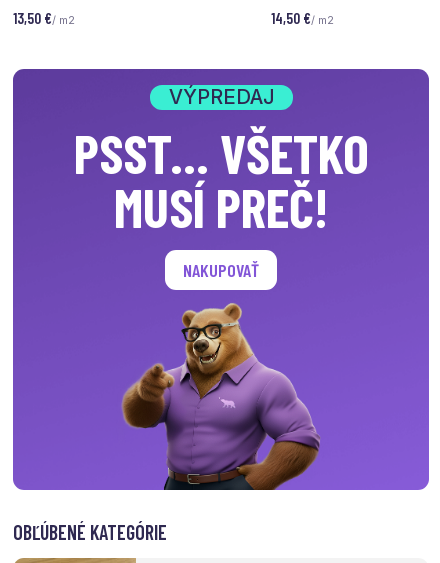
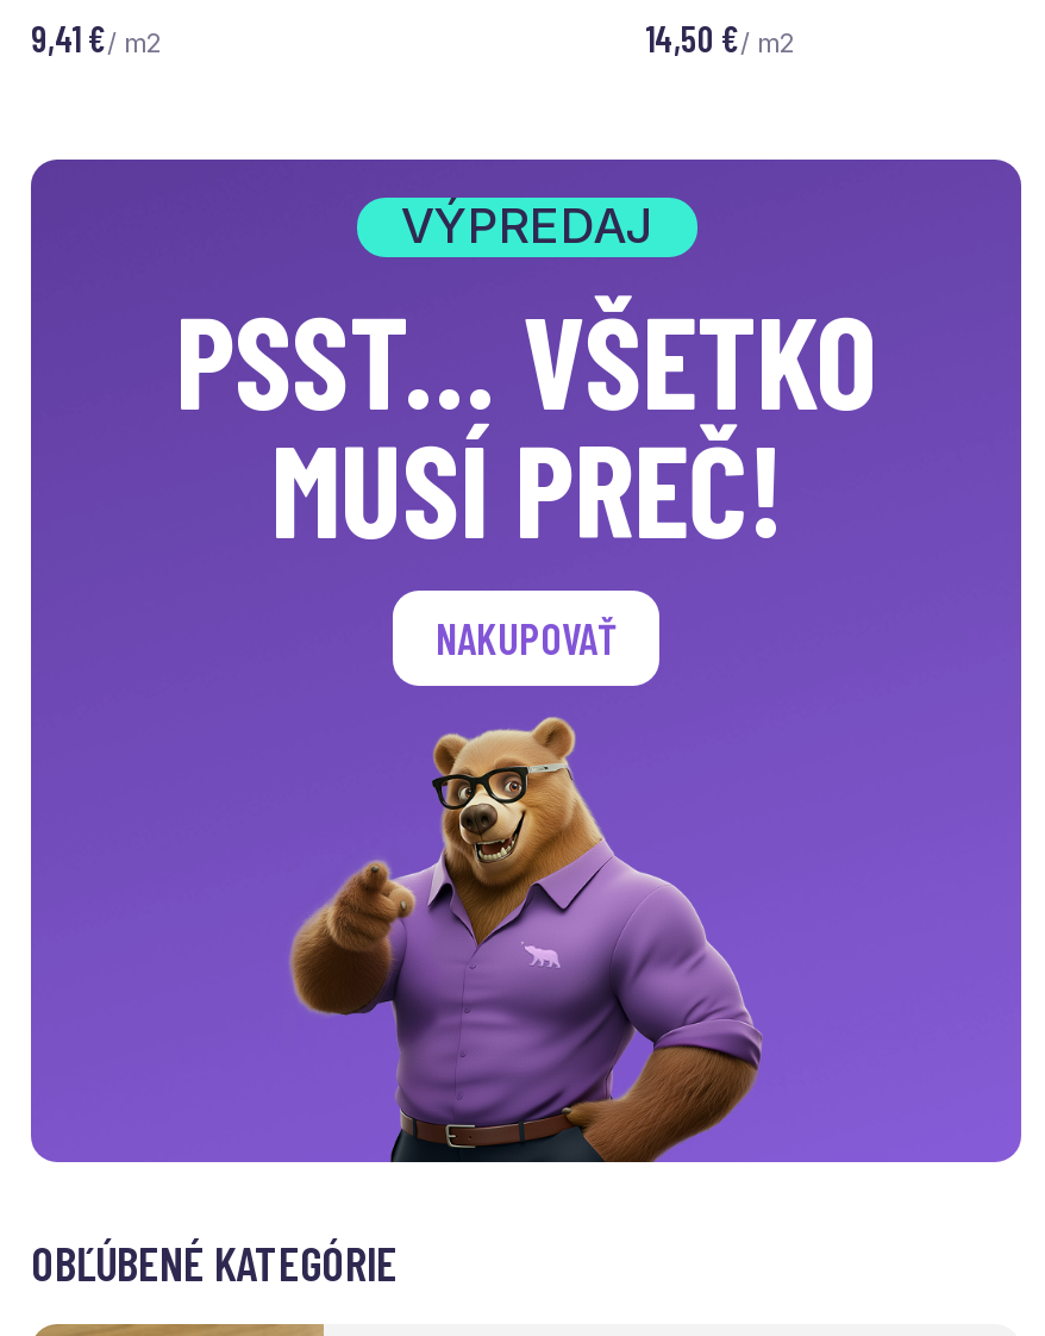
- 13,50 €/ m2
+ 9,41 €/ m2
